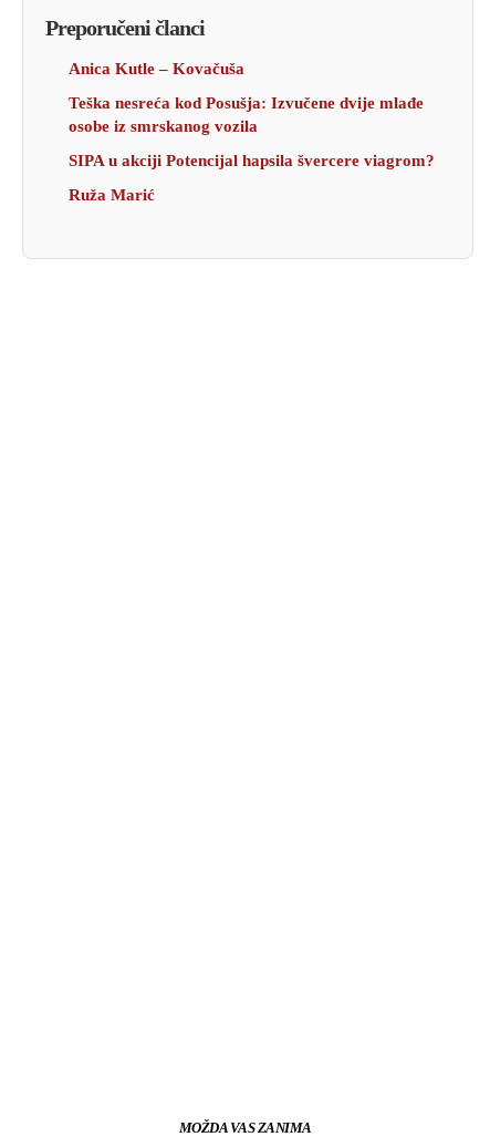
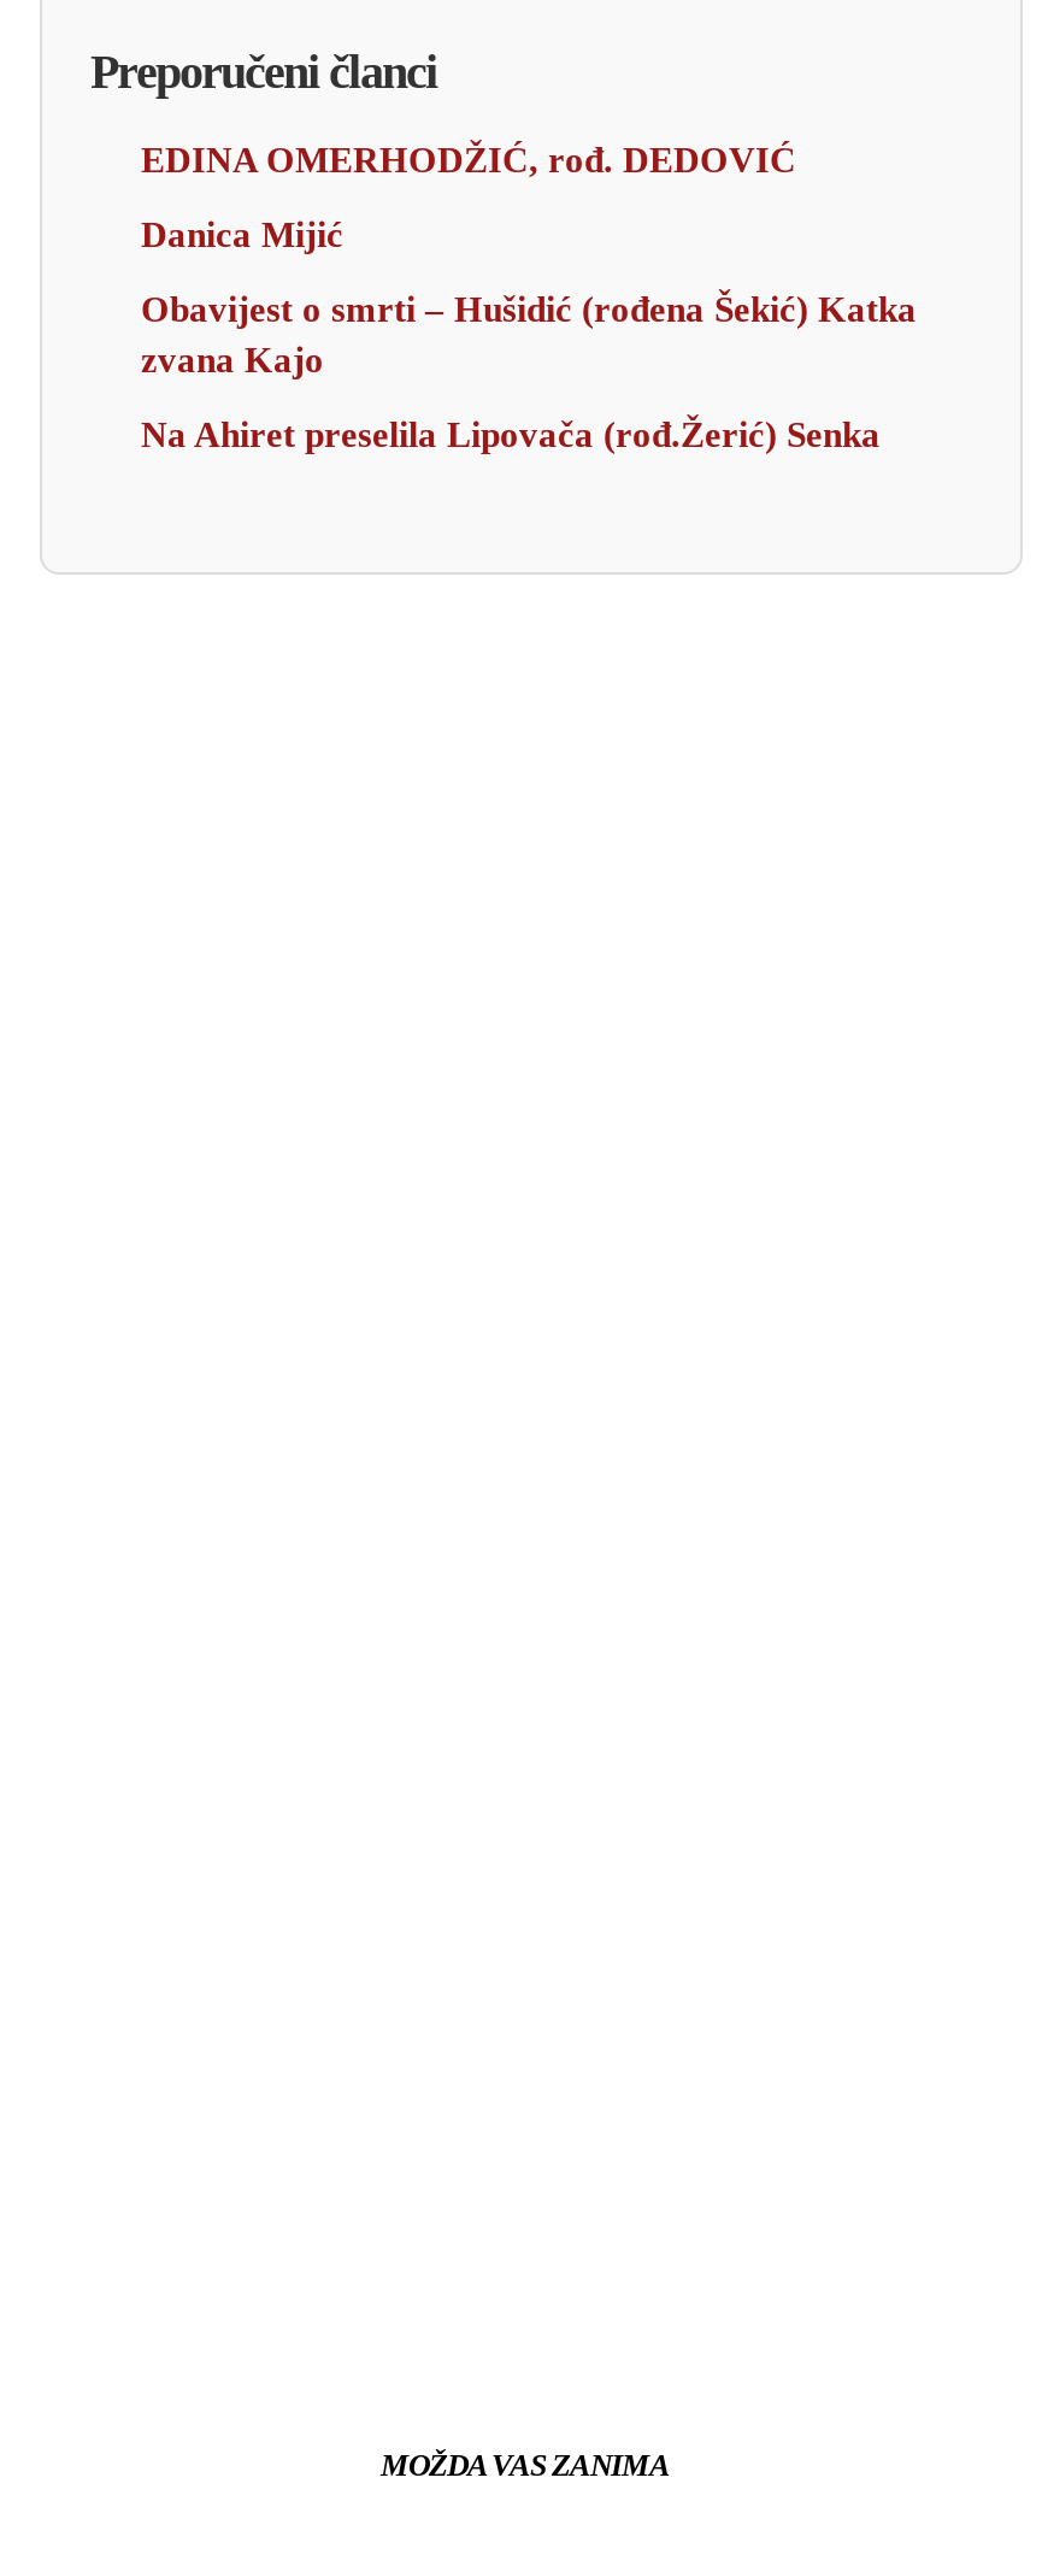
- Anica Kutle – Kovačuša
+ EDINA OMERHODŽIĆ, rođ. DEDOVIĆ

- Teška nesreća kod Posušja: Izvučene dvije mlađe
- osobe iz smrskanog vozila
+ Danica Mijić

- SIPA u akciji Potencijal hapsila švercere viagrom?
+ Obavijest o smrti – Hušidić (rođena Šekić) Katka
+ zvana Kajo

- Ruža Marić
+ Na Ahiret preselila Lipovača (rođ.Žerić) Senka
